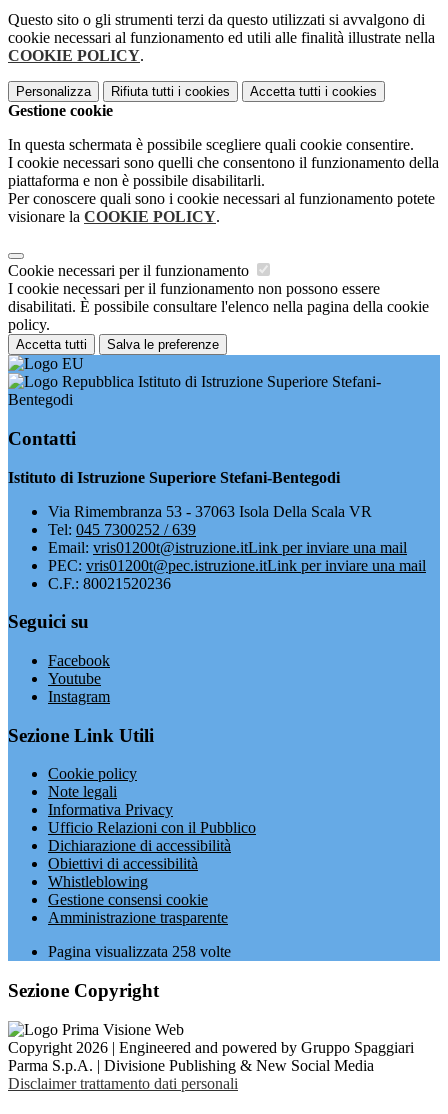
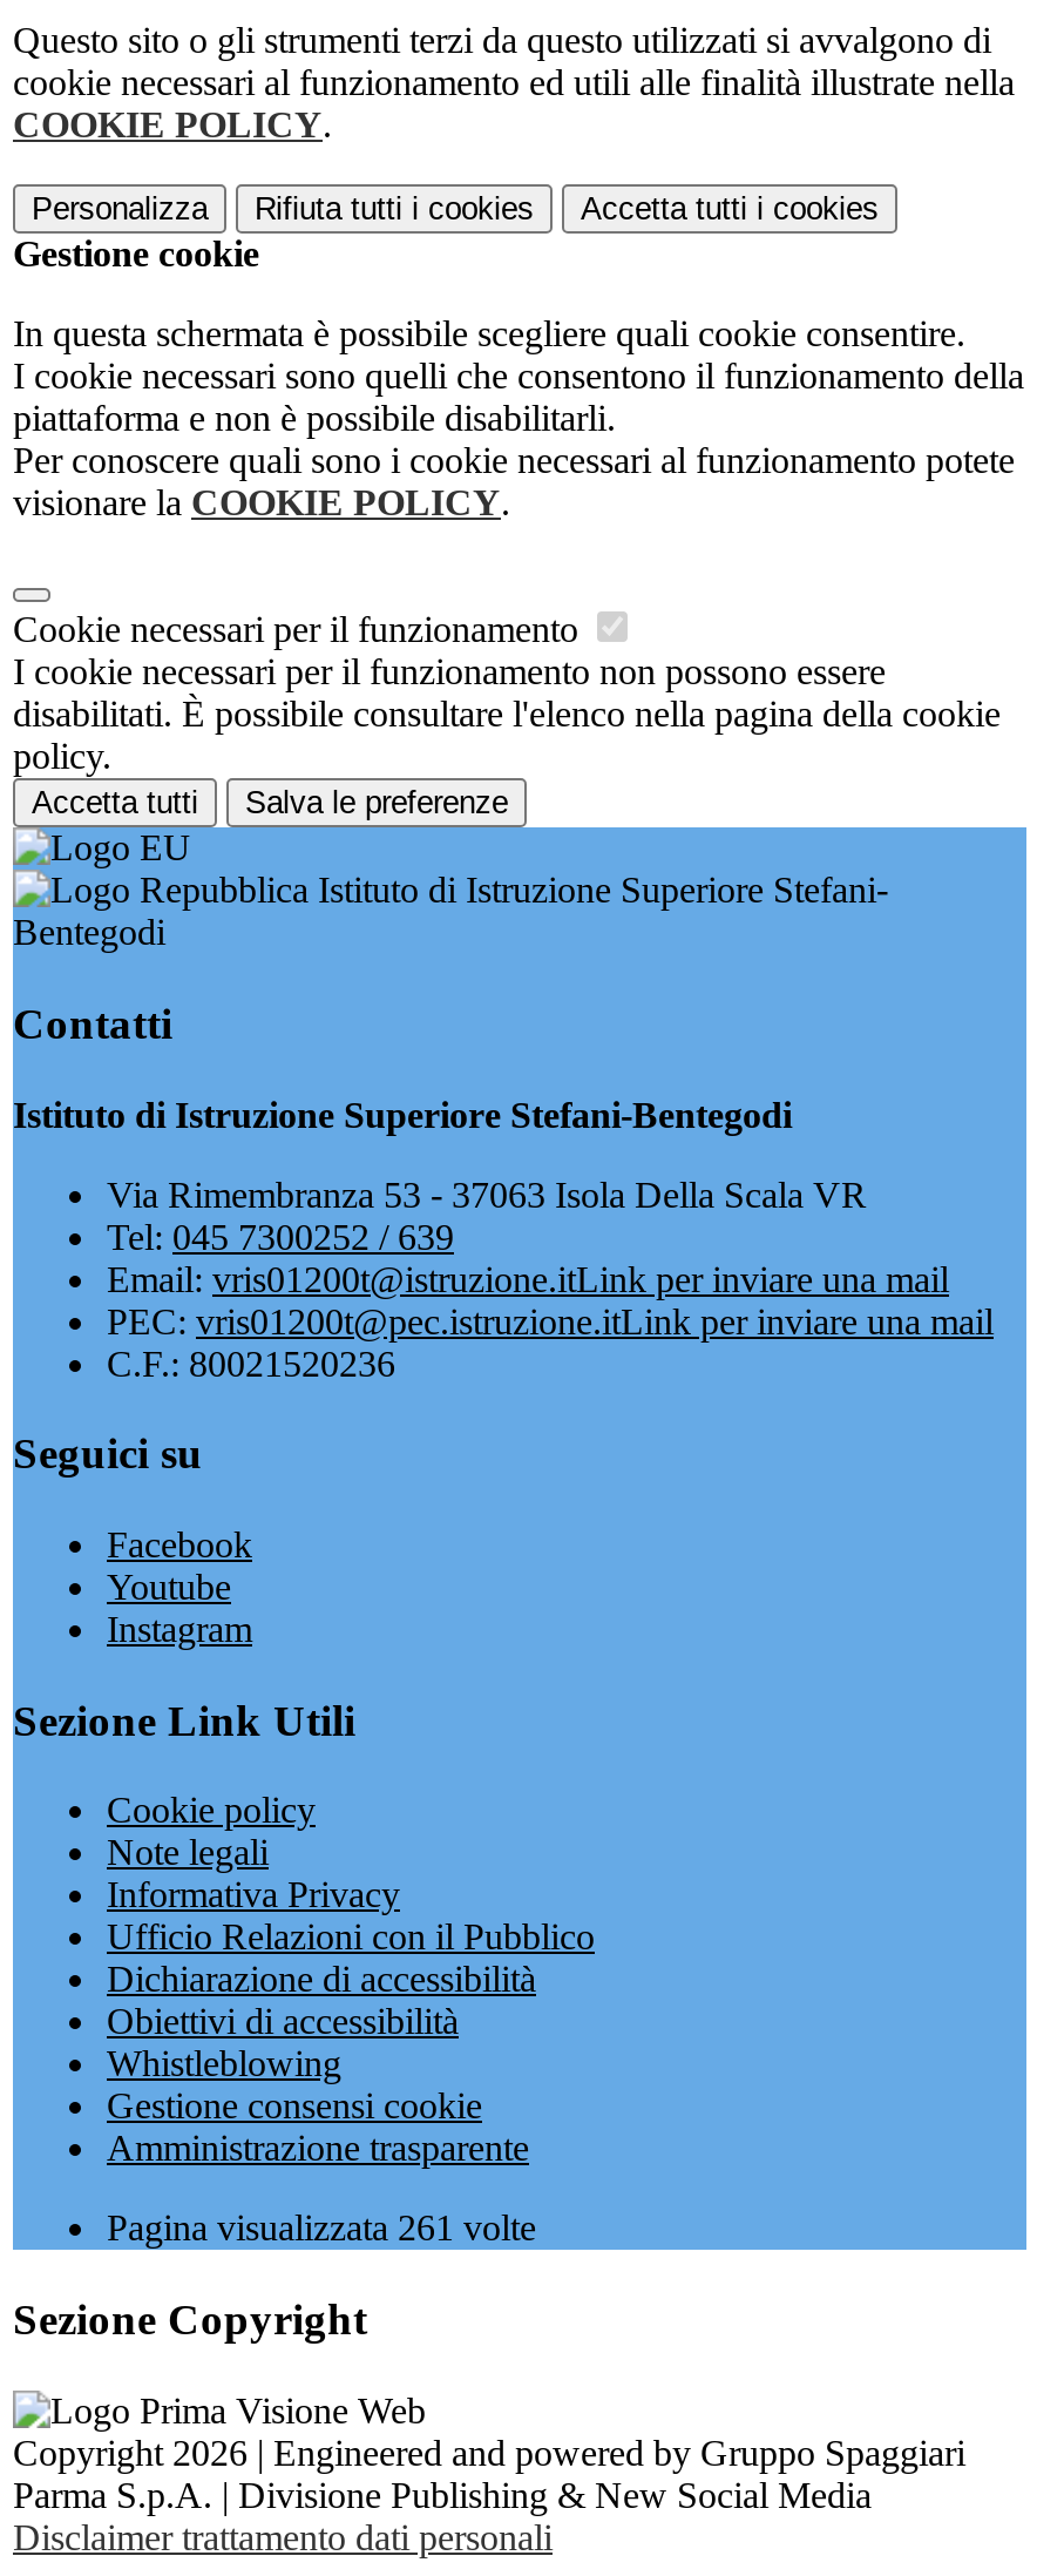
- Pagina visualizzata 258 volte
+ Pagina visualizzata 261 volte
